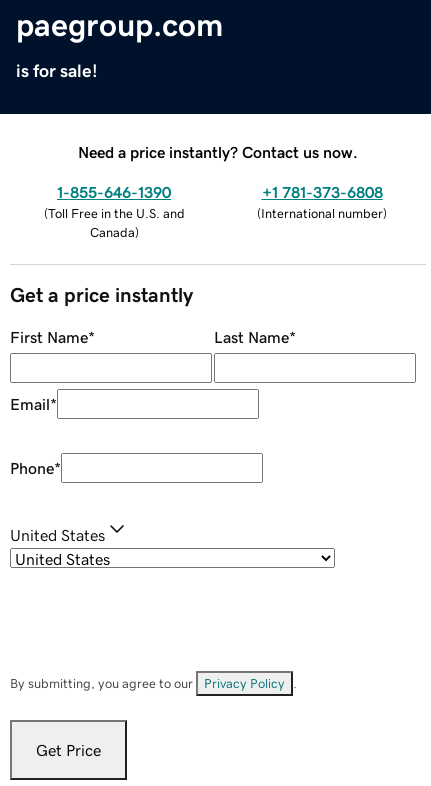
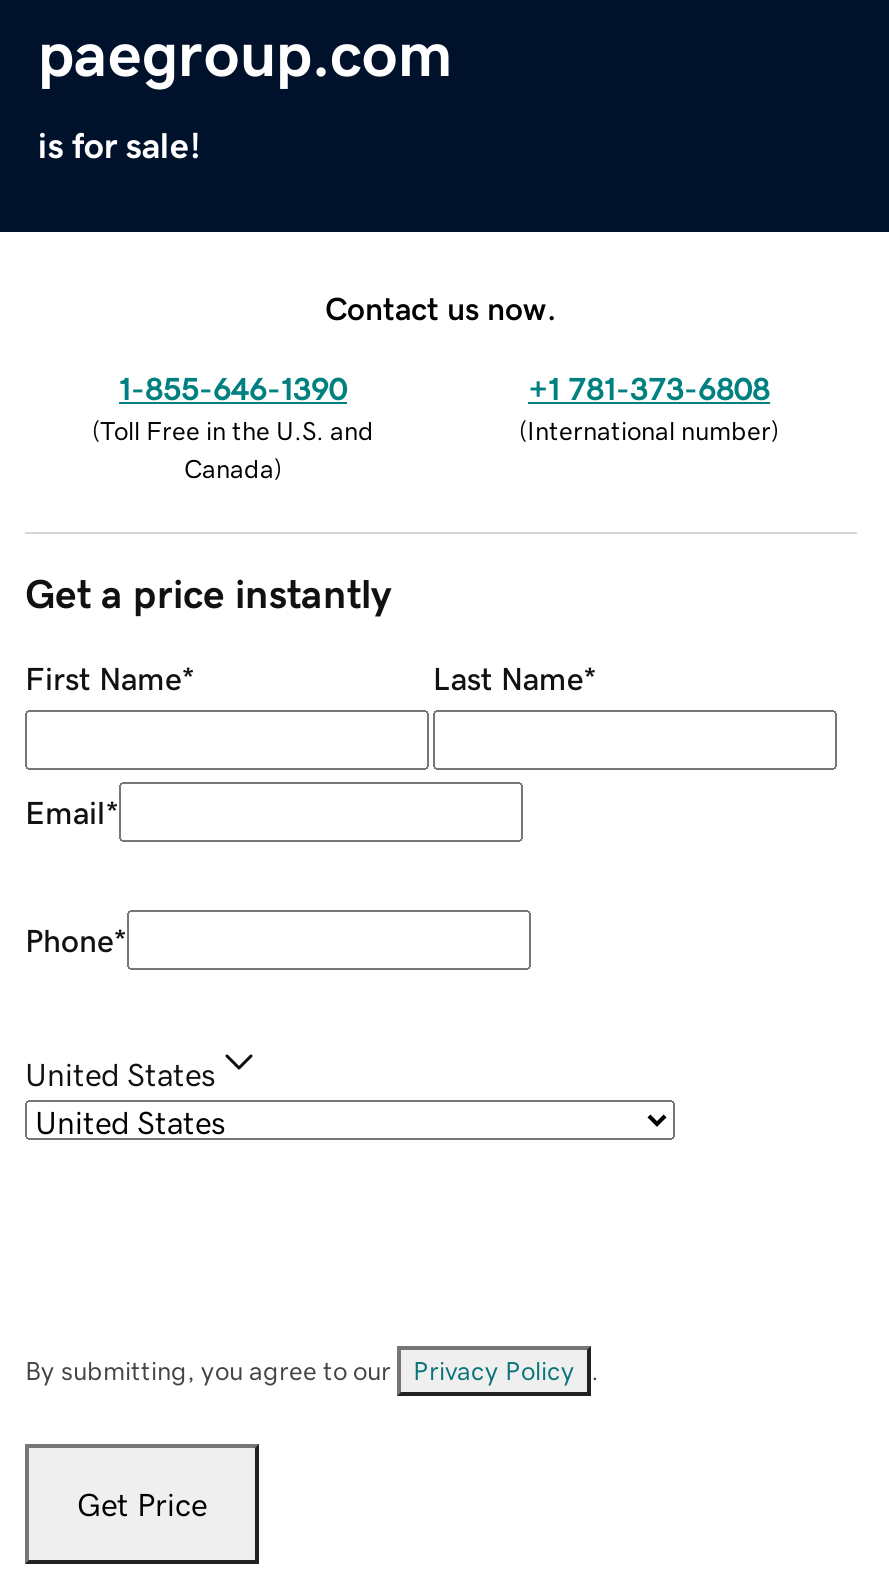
- Need a price instantly? Contact us now.
+ Contact us now.
